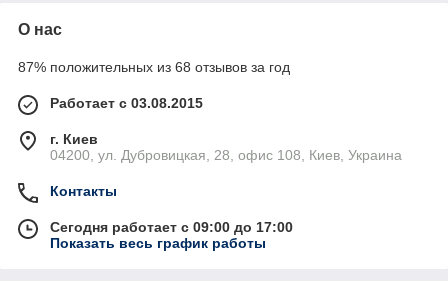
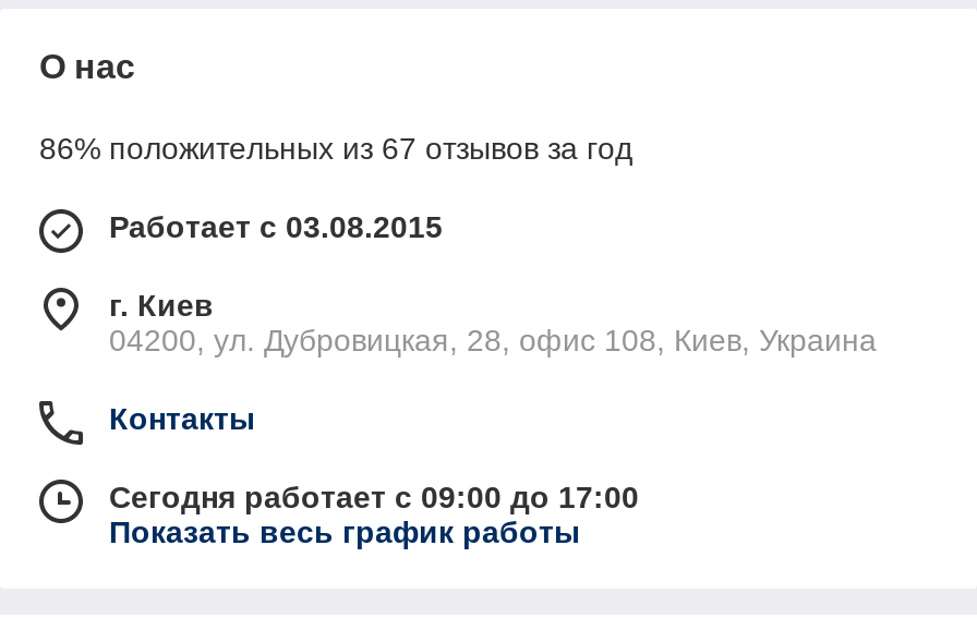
- 87% положительных из 68 отзывов за год
+ 86% положительных из 67 отзывов за год
